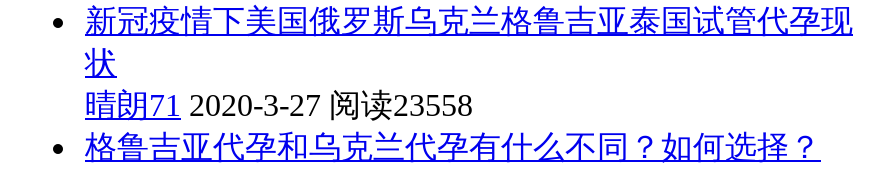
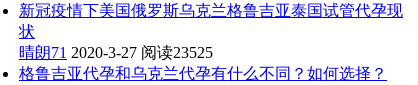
- 晴朗71 2020-3-27 阅读23558
+ 晴朗71 2020-3-27 阅读23525
